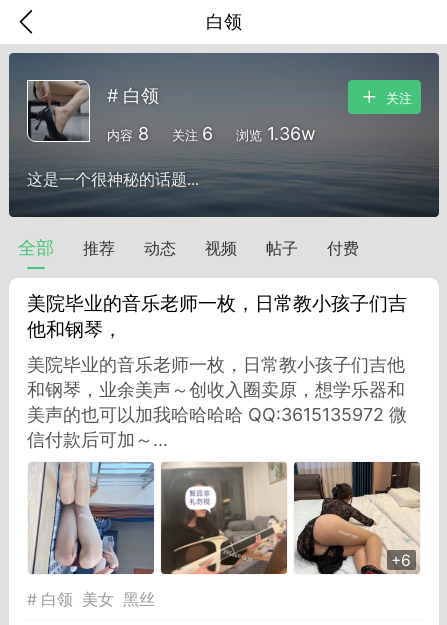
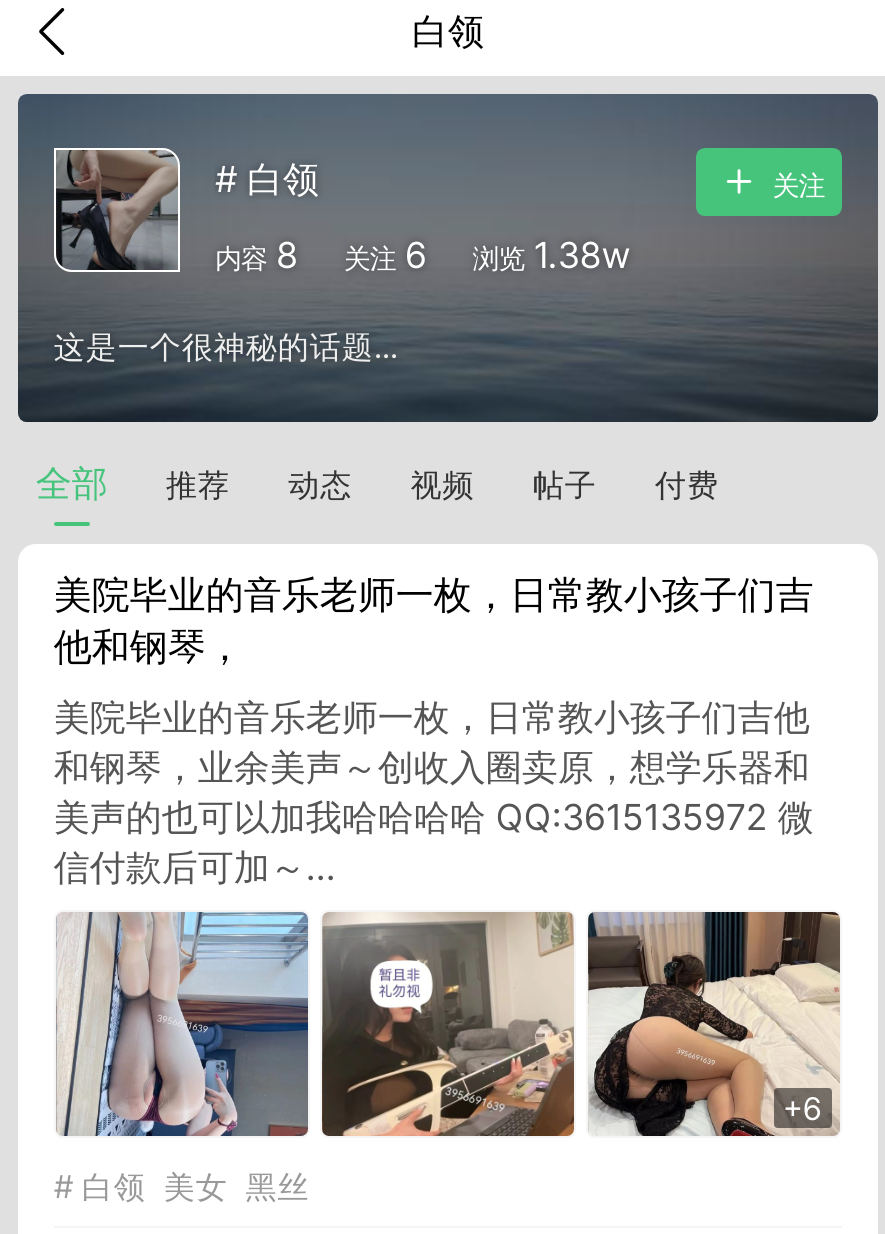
- 内容 8 关注 6 浏览 1.36w
+ 内容 8 关注 6 浏览 1.38w
